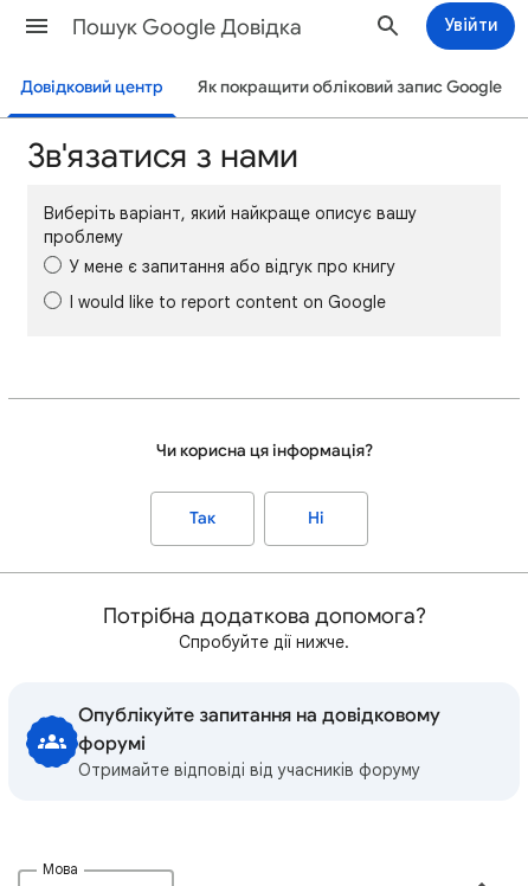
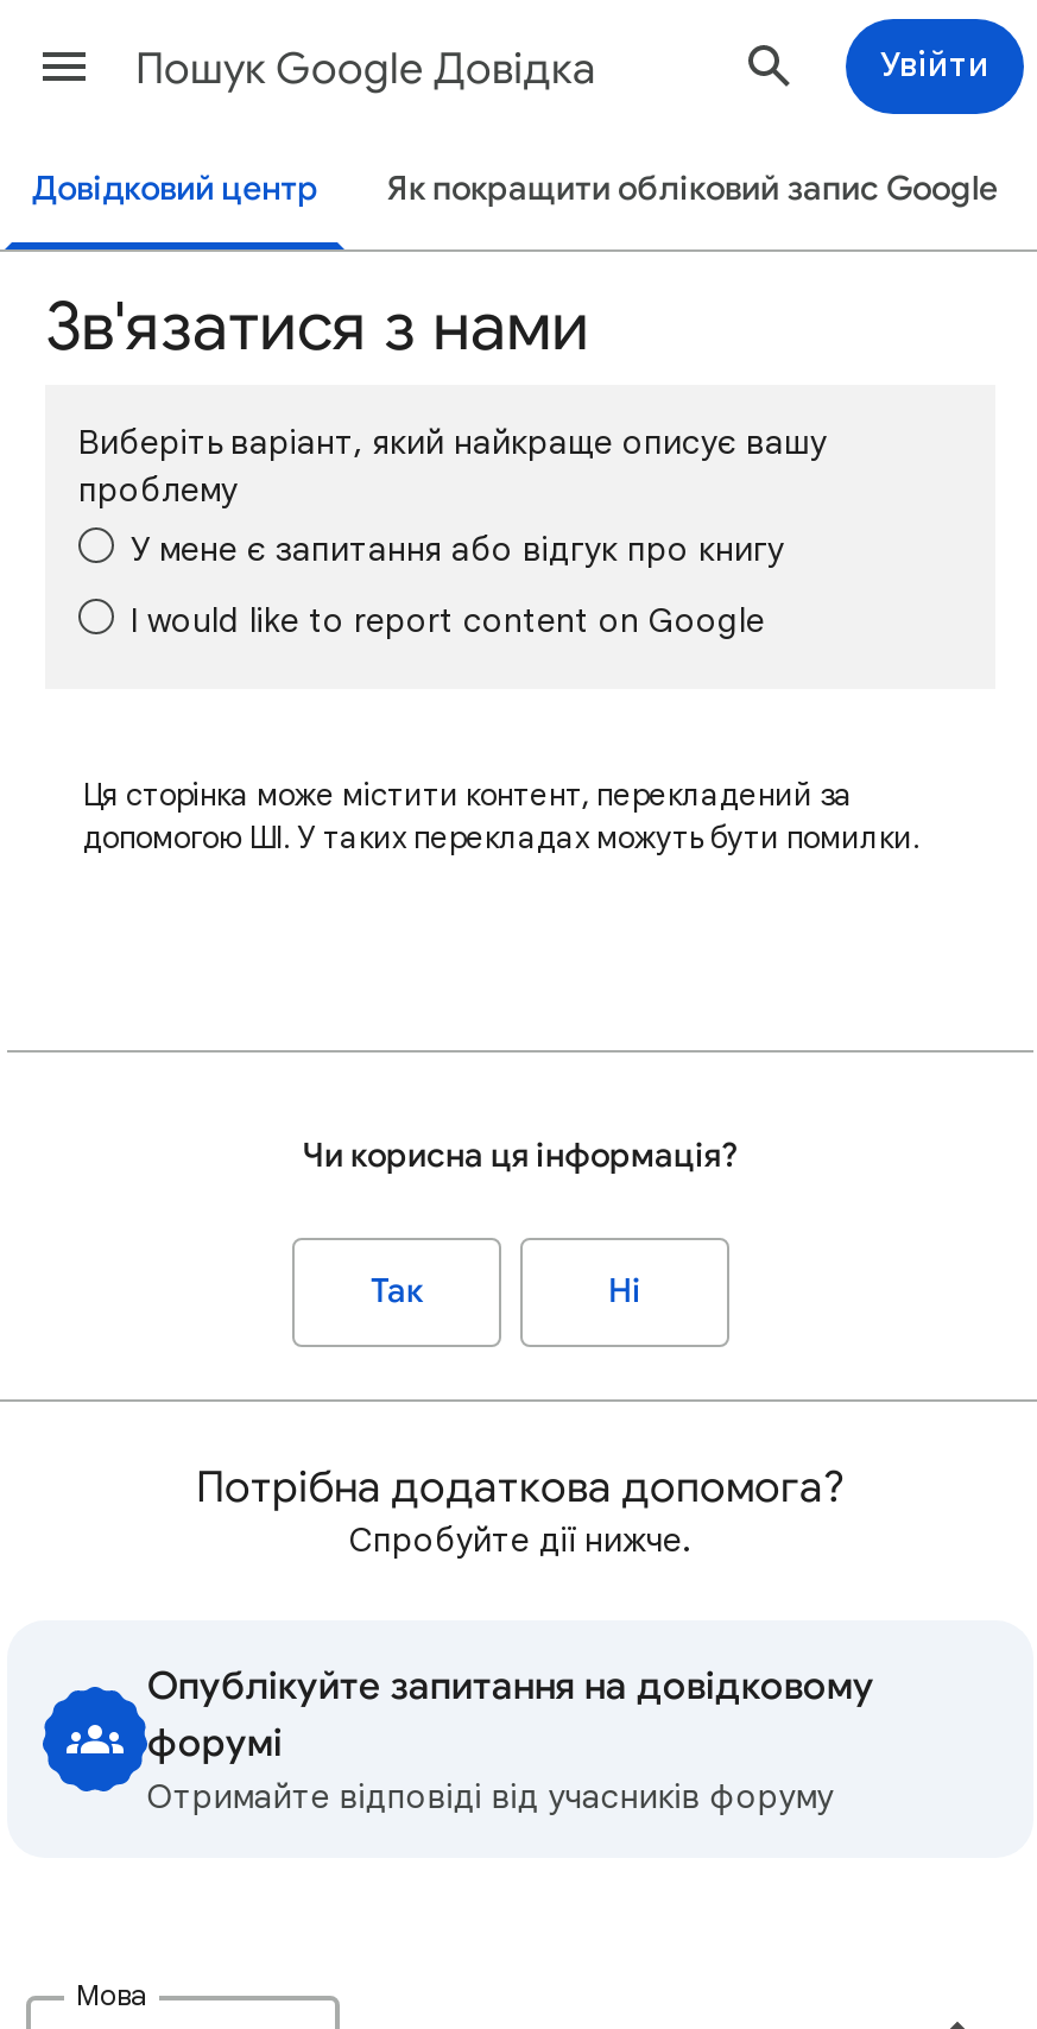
+ Ця сторінка може містити контент, перекладений за
+ допомогою ШІ. У таких перекладах можуть бути помилки.
